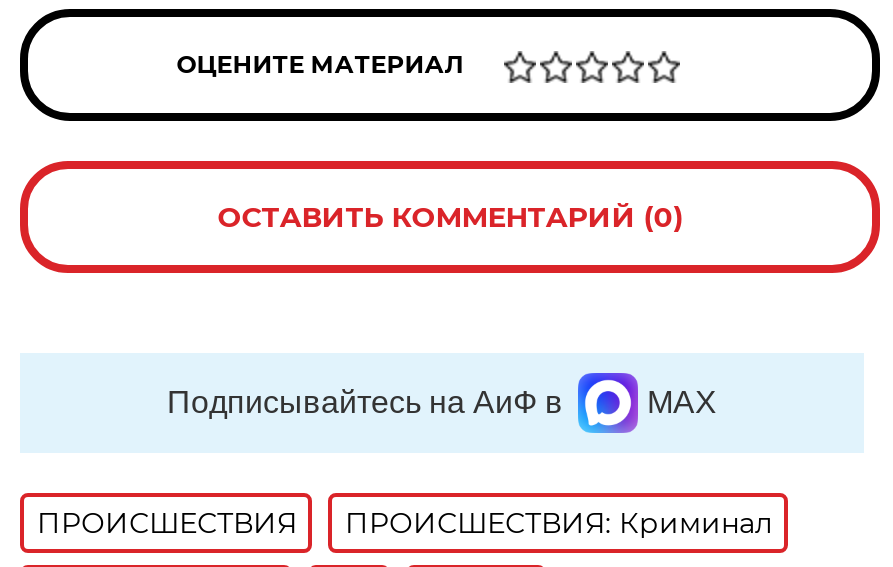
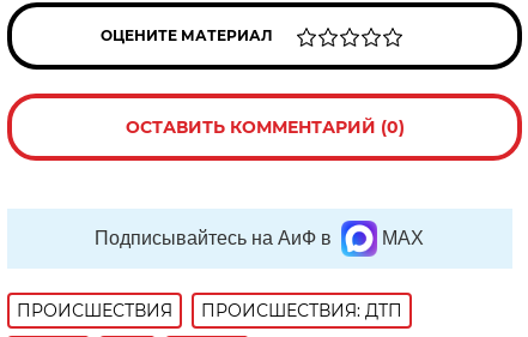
- ПРОИСШЕСТВИЯ: Криминал
+ ПРОИСШЕСТВИЯ: ДТП
